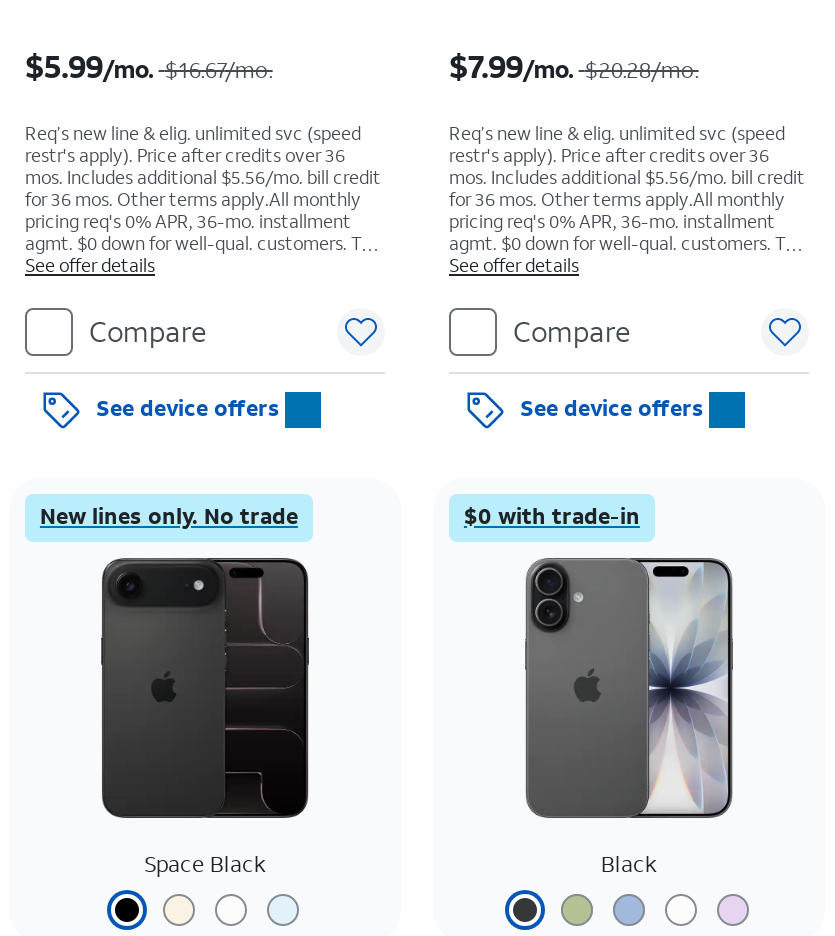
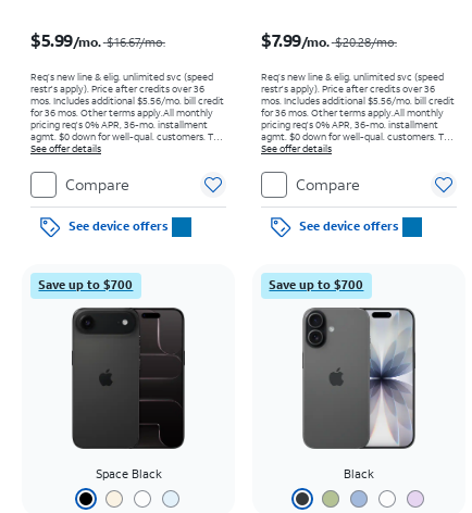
- New lines only. No trade
+ Save up to $700

- $0 with trade-in
+ Save up to $700
